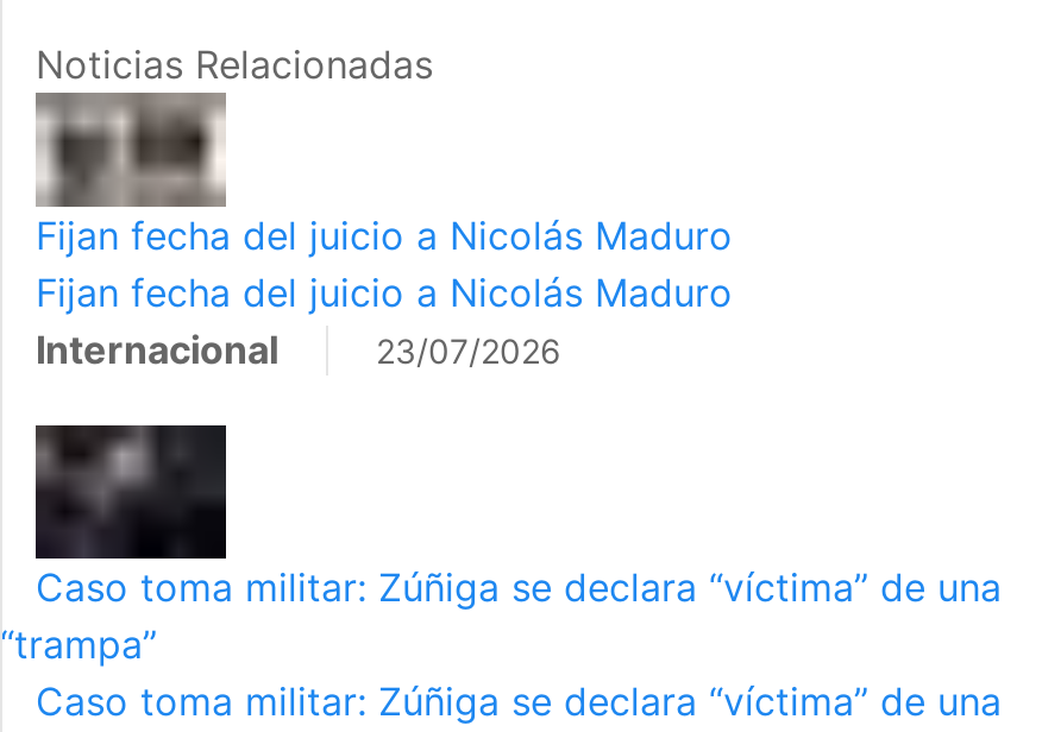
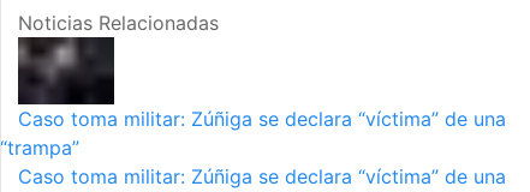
- [image]
- Fijan fecha del juicio a Nicolás Maduro
- Fijan fecha del juicio a Nicolás Maduro
- Internacional
- 23/07/2026
